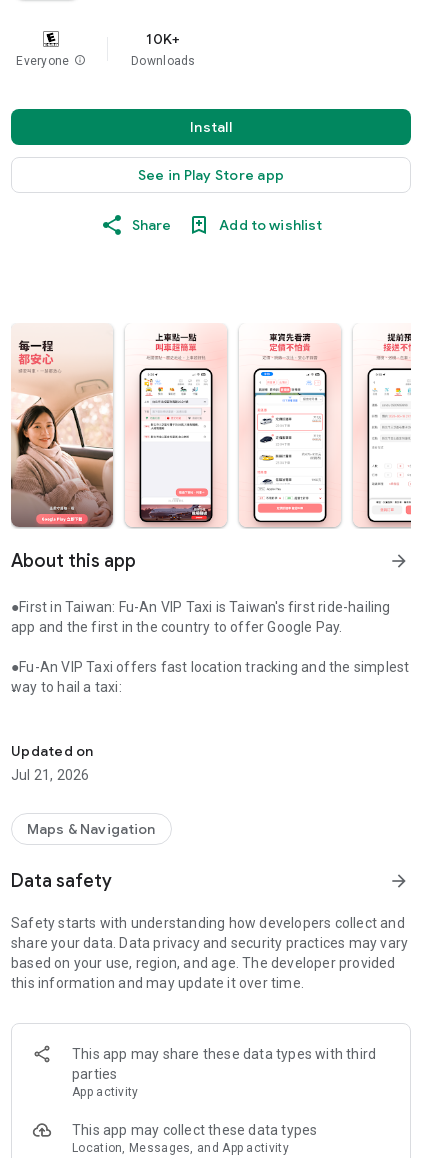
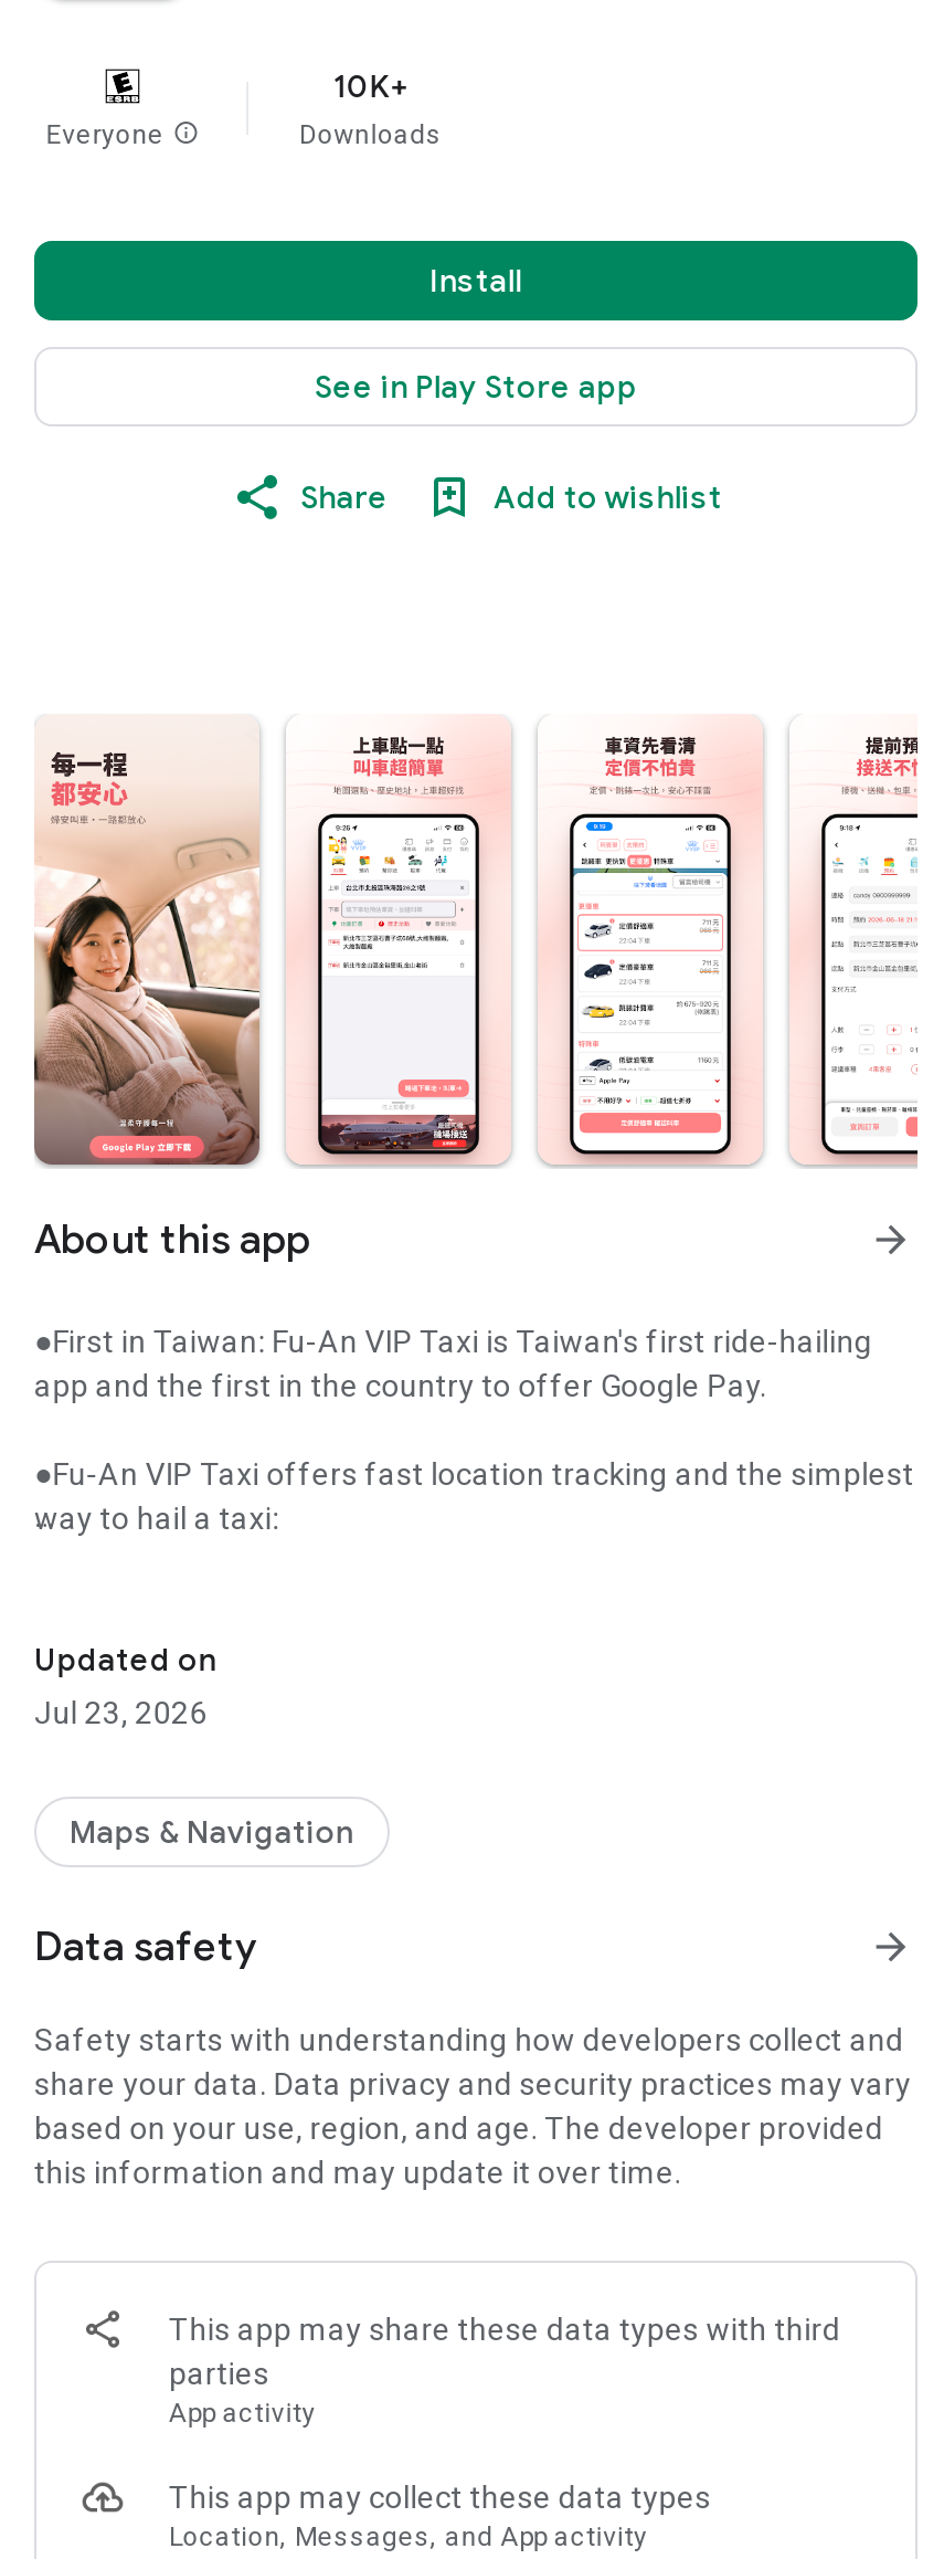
- Jul 21, 2026
+ Jul 23, 2026
